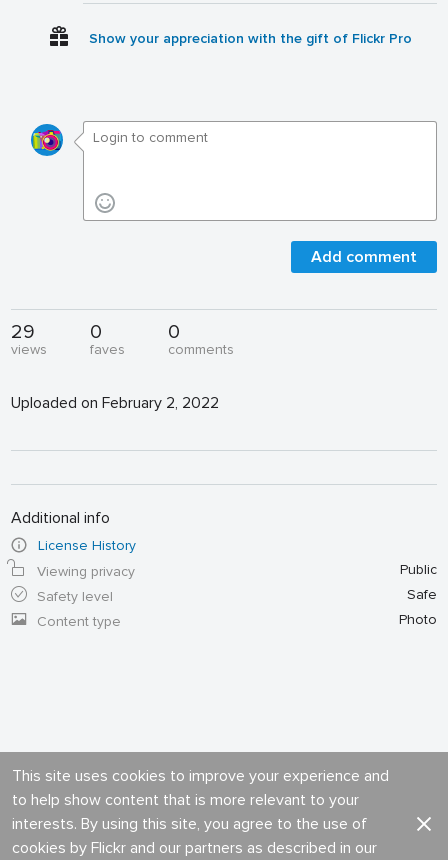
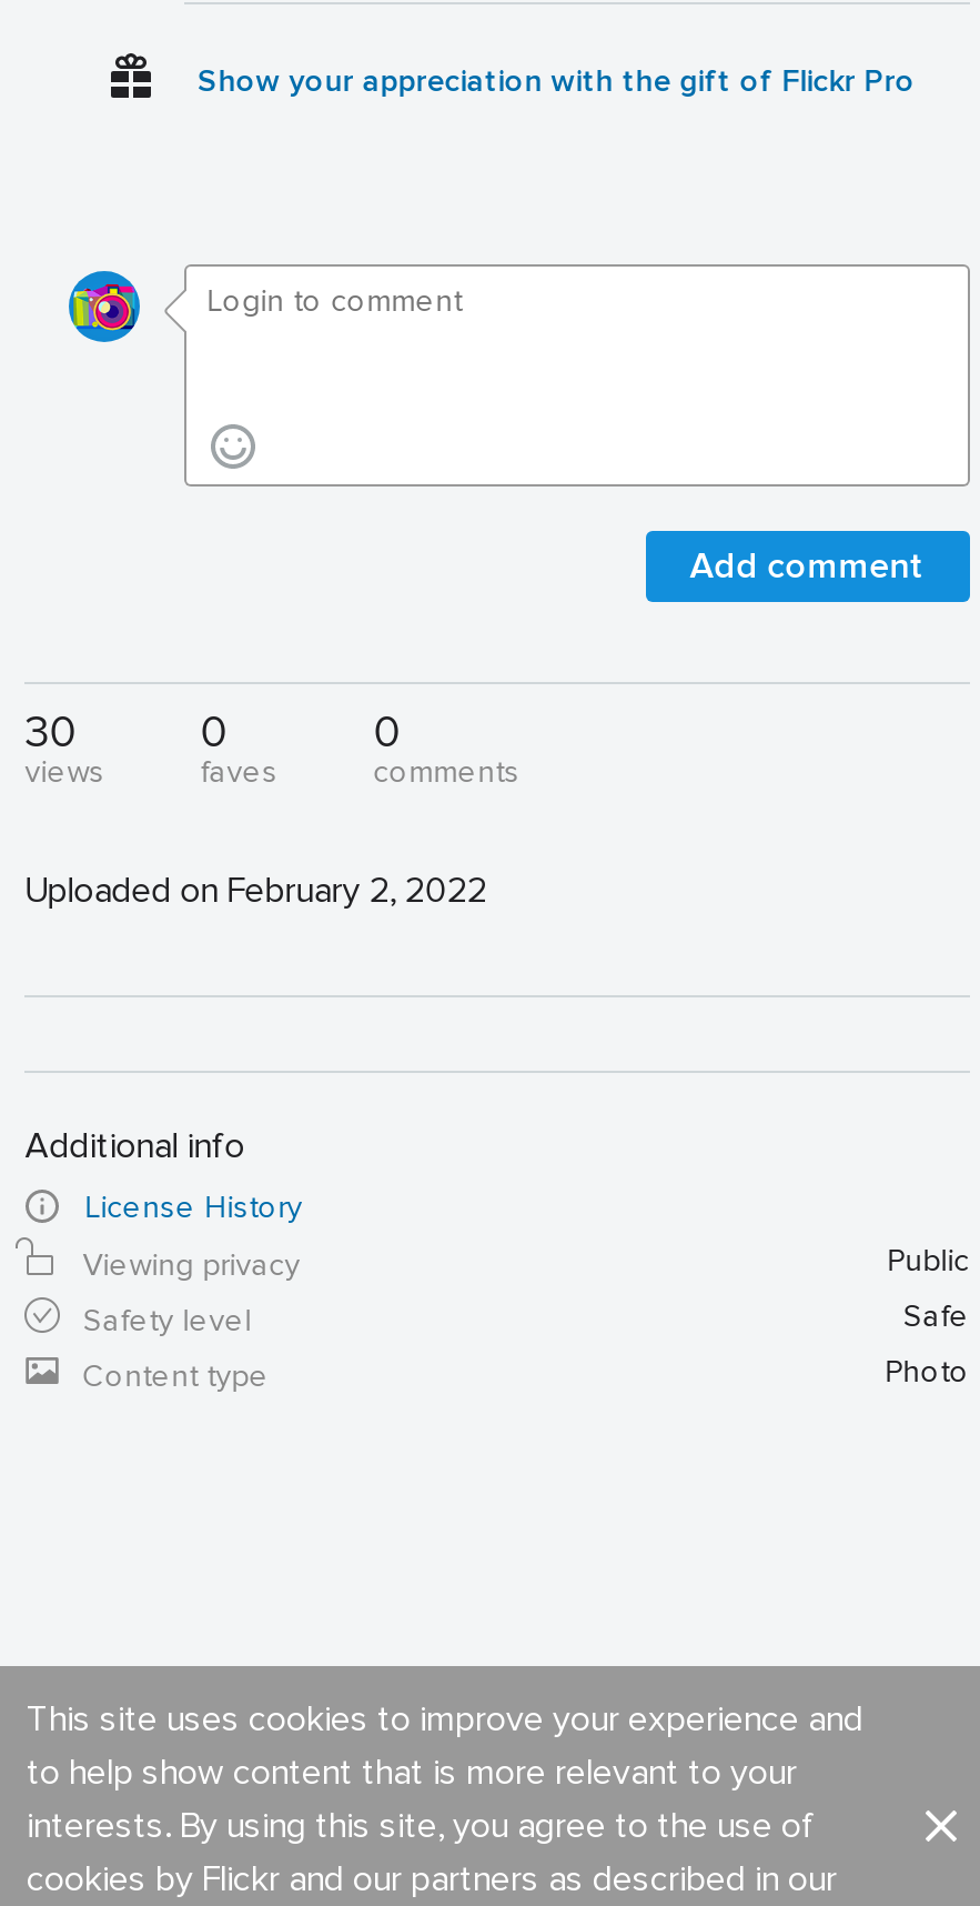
- 29
+ 30
